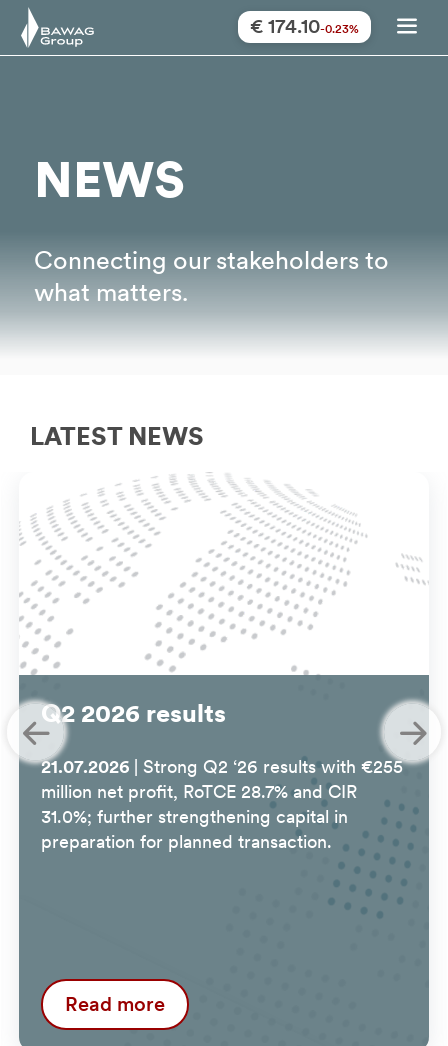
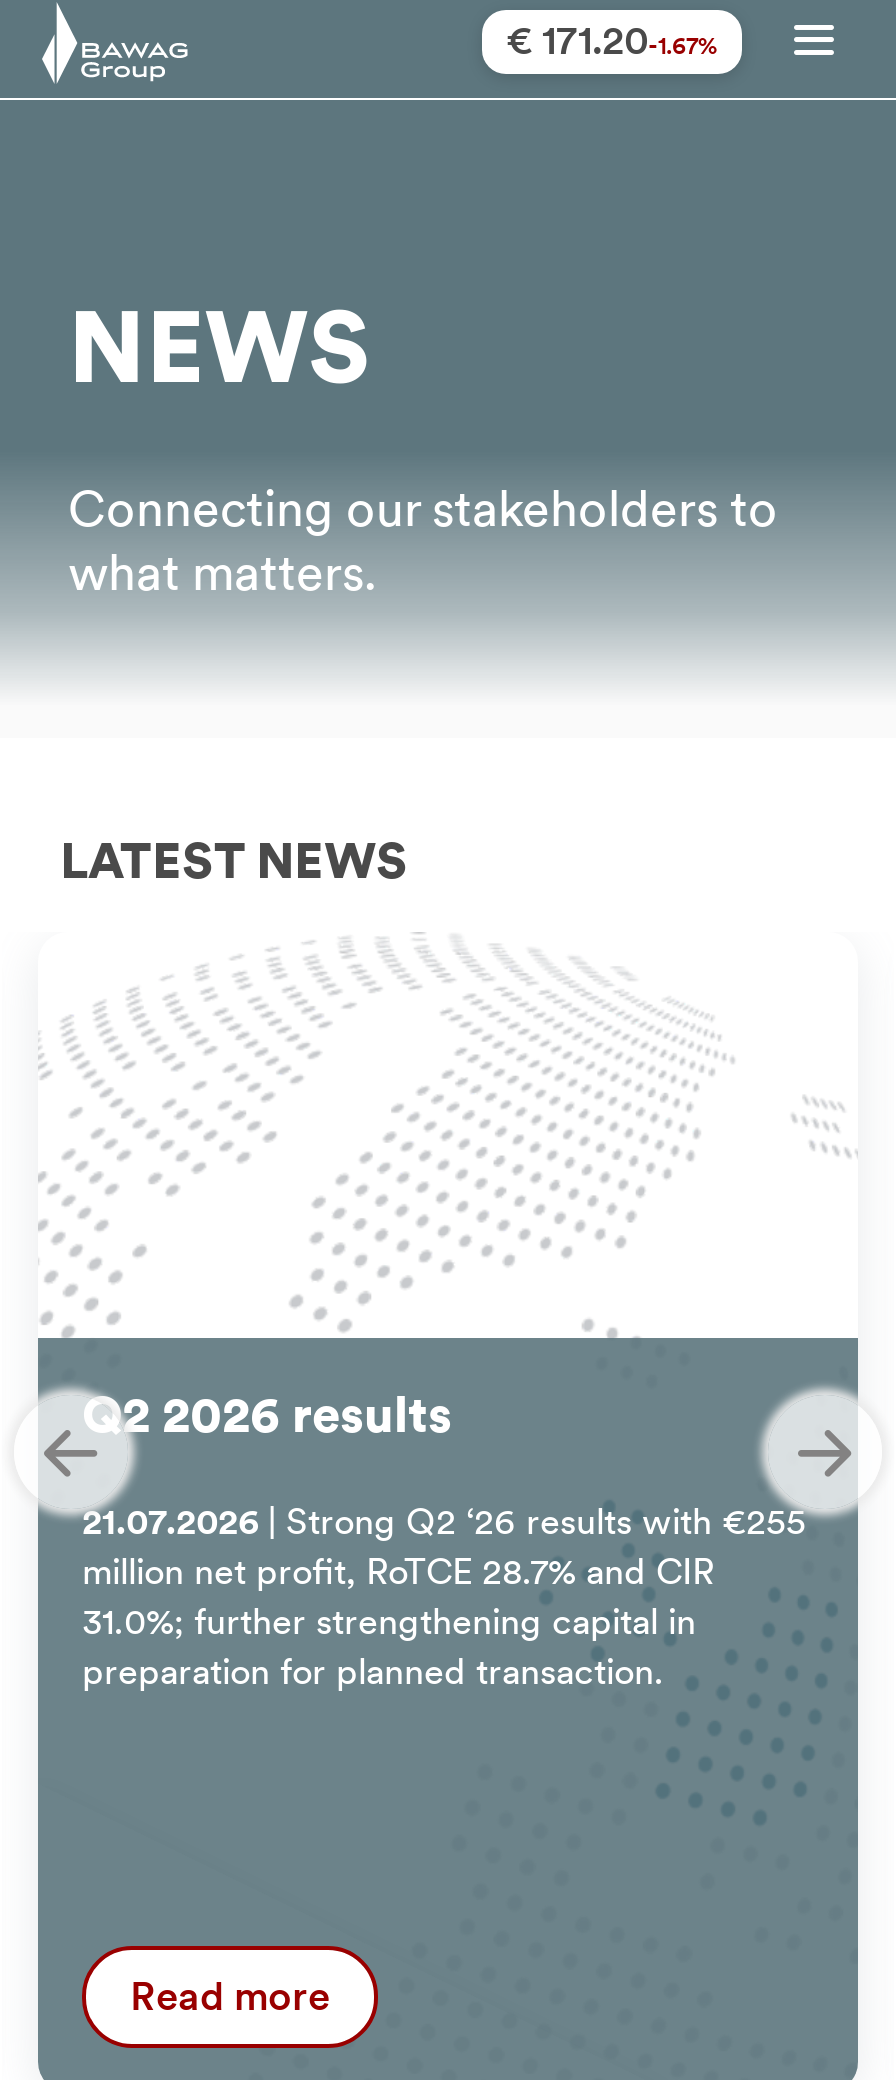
- € 174.10-0.23%
+ € 171.20-1.67%
